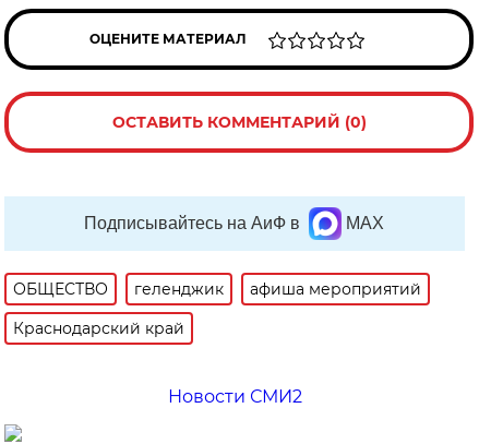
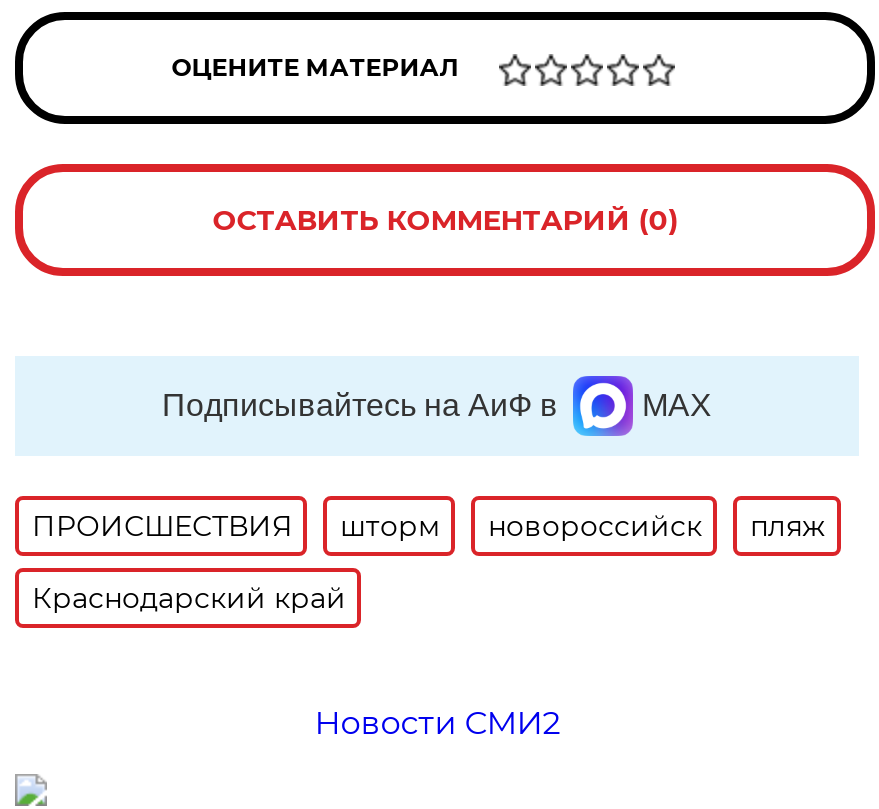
- ОБЩЕСТВО
- геленджик
- афиша мероприятий
+ ПРОИСШЕСТВИЯ
+ шторм
+ новороссийск
+ пляж
